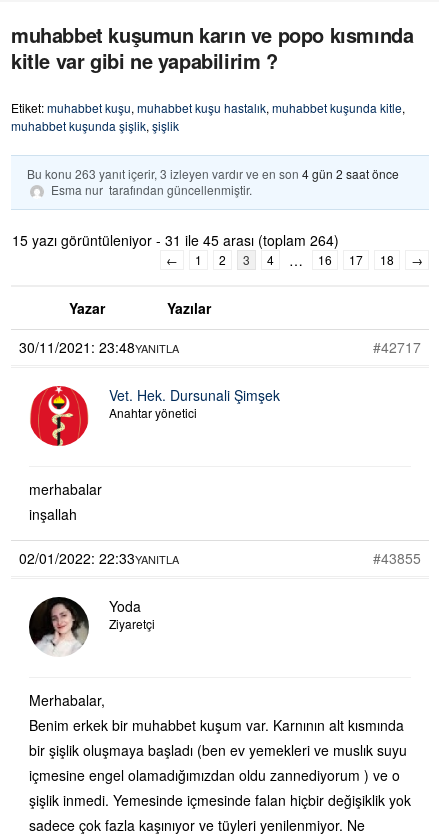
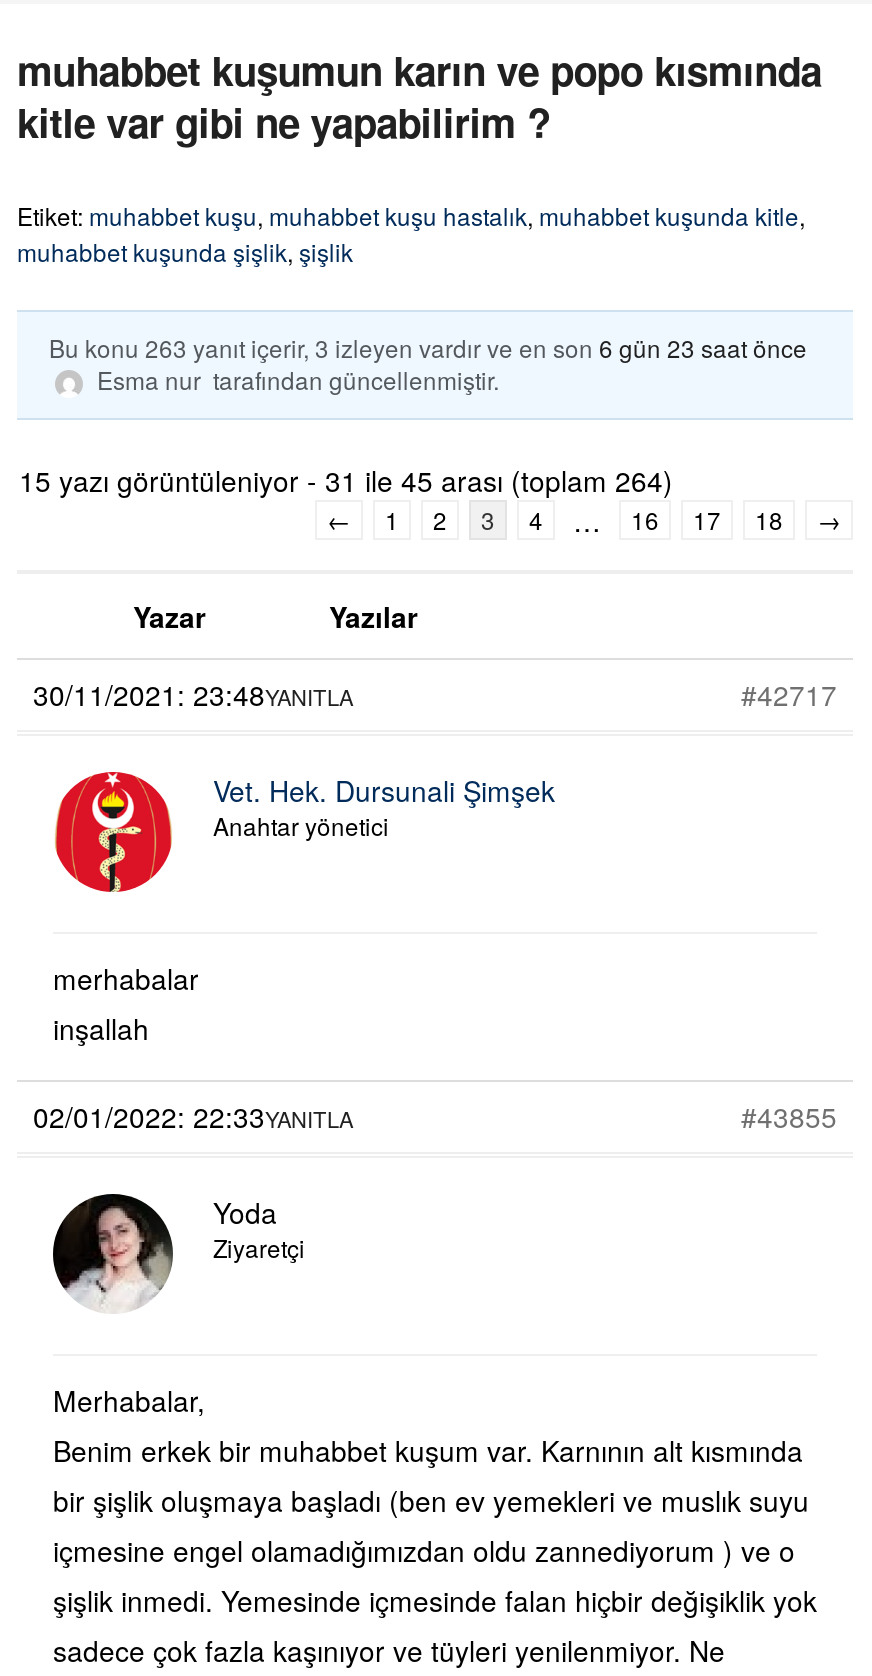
- Bu konu 263 yanıt içerir, 3 izleyen vardır ve en son 4 gün 2 saat önce
+ Bu konu 263 yanıt içerir, 3 izleyen vardır ve en son 6 gün 23 saat önce
